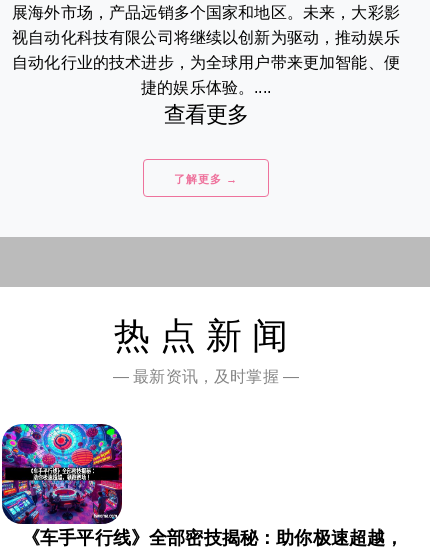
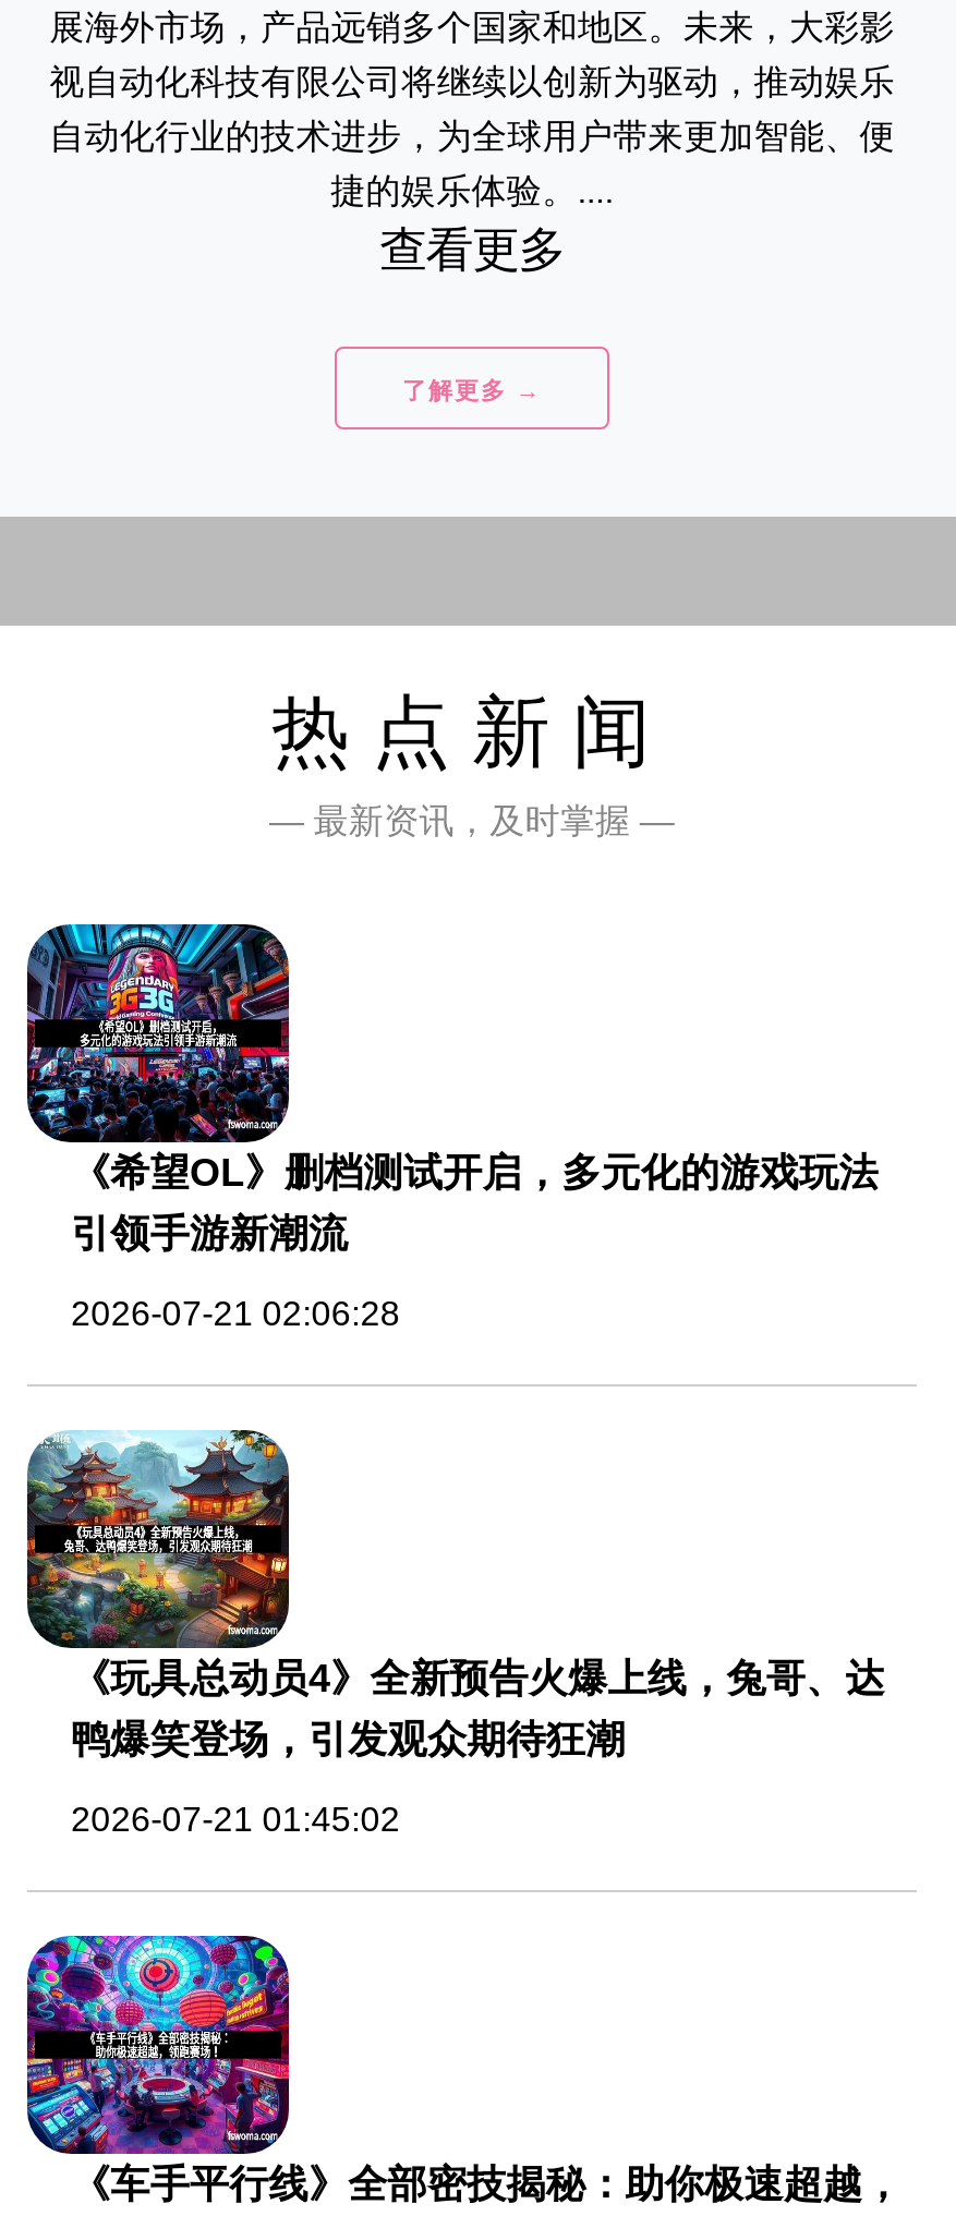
+ [image]
+ 《希望OL》删档测试开启，多元化的游戏玩法
+ 引领手游新潮流
+ 2026-07-21 02:06:28

+ [image]
+ 《玩具总动员4》全新预告火爆上线，兔哥、达
+ 鸭爆笑登场，引发观众期待狂潮
+ 2026-07-21 01:45:02
